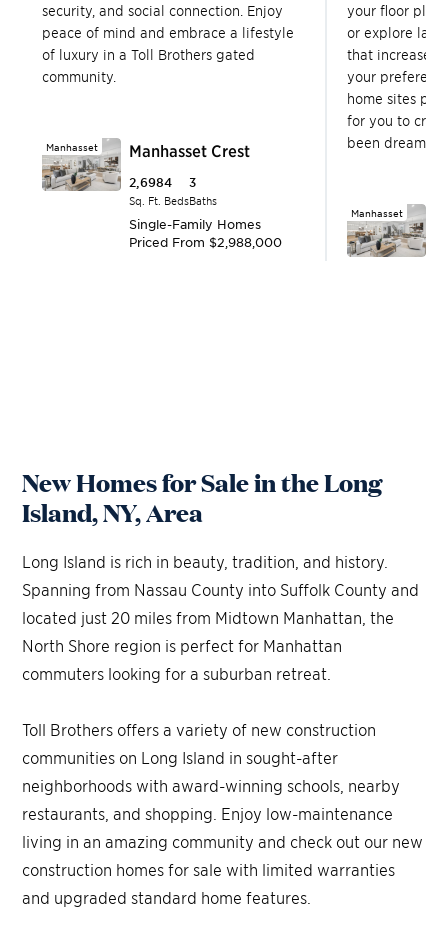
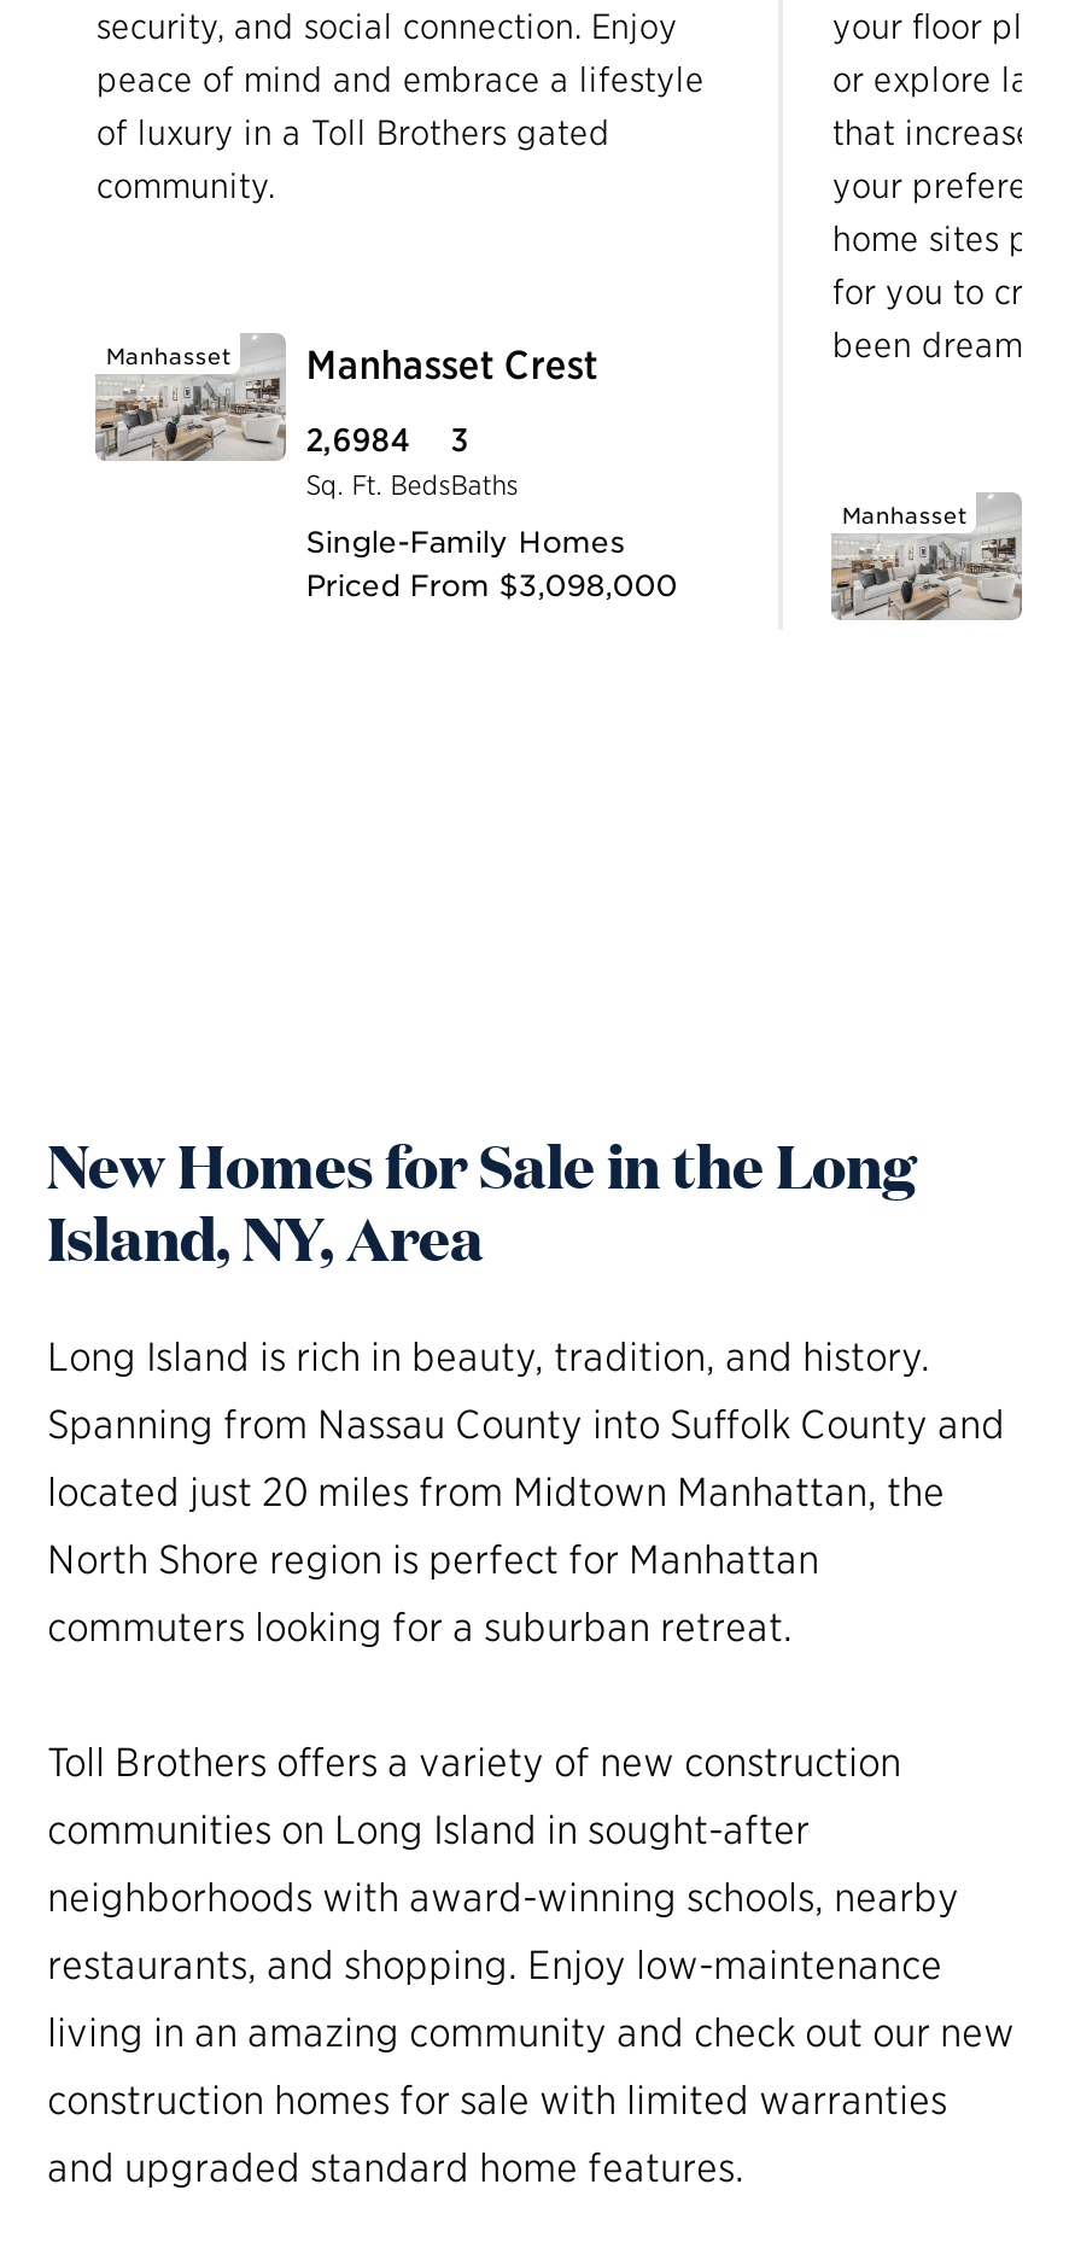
- Priced From $2,988,000
+ Priced From $3,098,000
